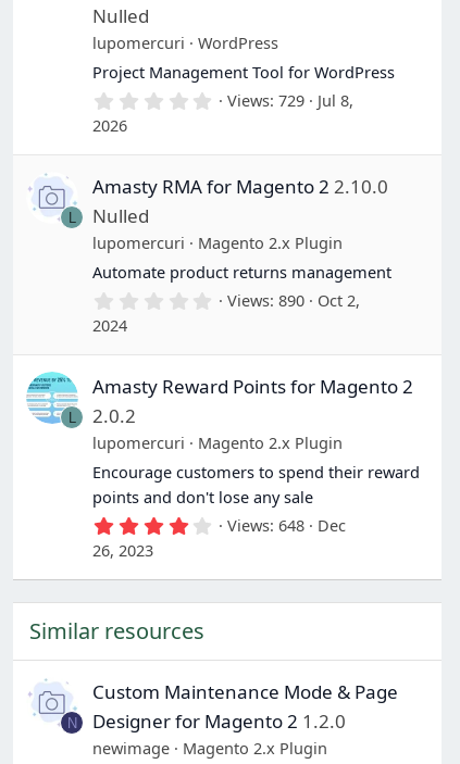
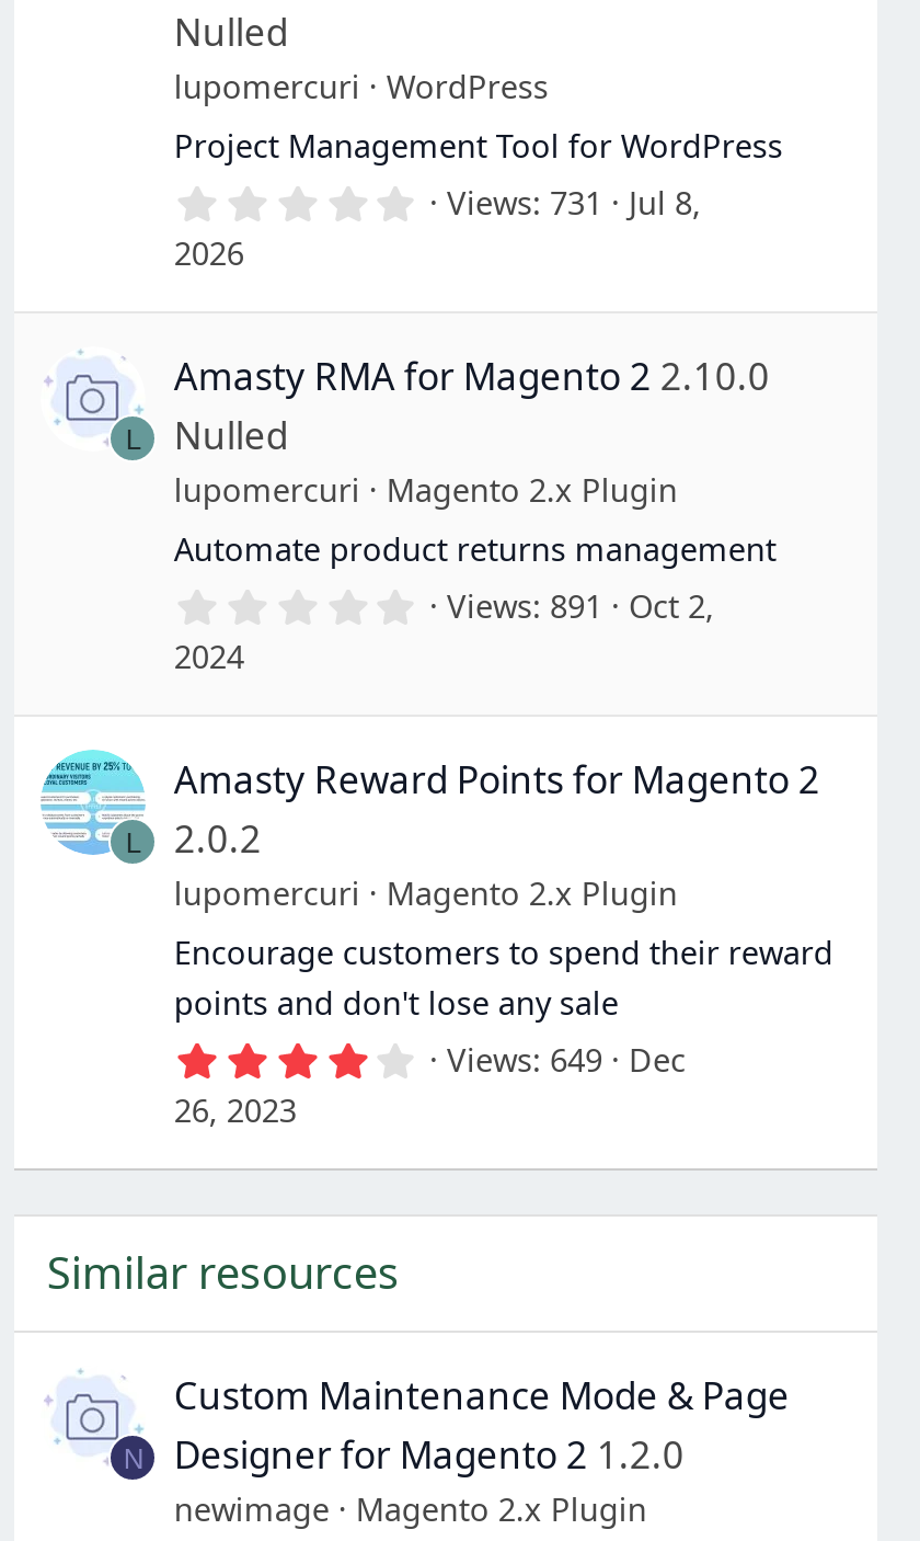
- Views 729 Jul 8,
+ Views 731 Jul 8,

- 0 Views 890 Oct 2,
+ 0 Views 891 Oct 2,

- Views 648 Dec
+ Views 649 Dec
